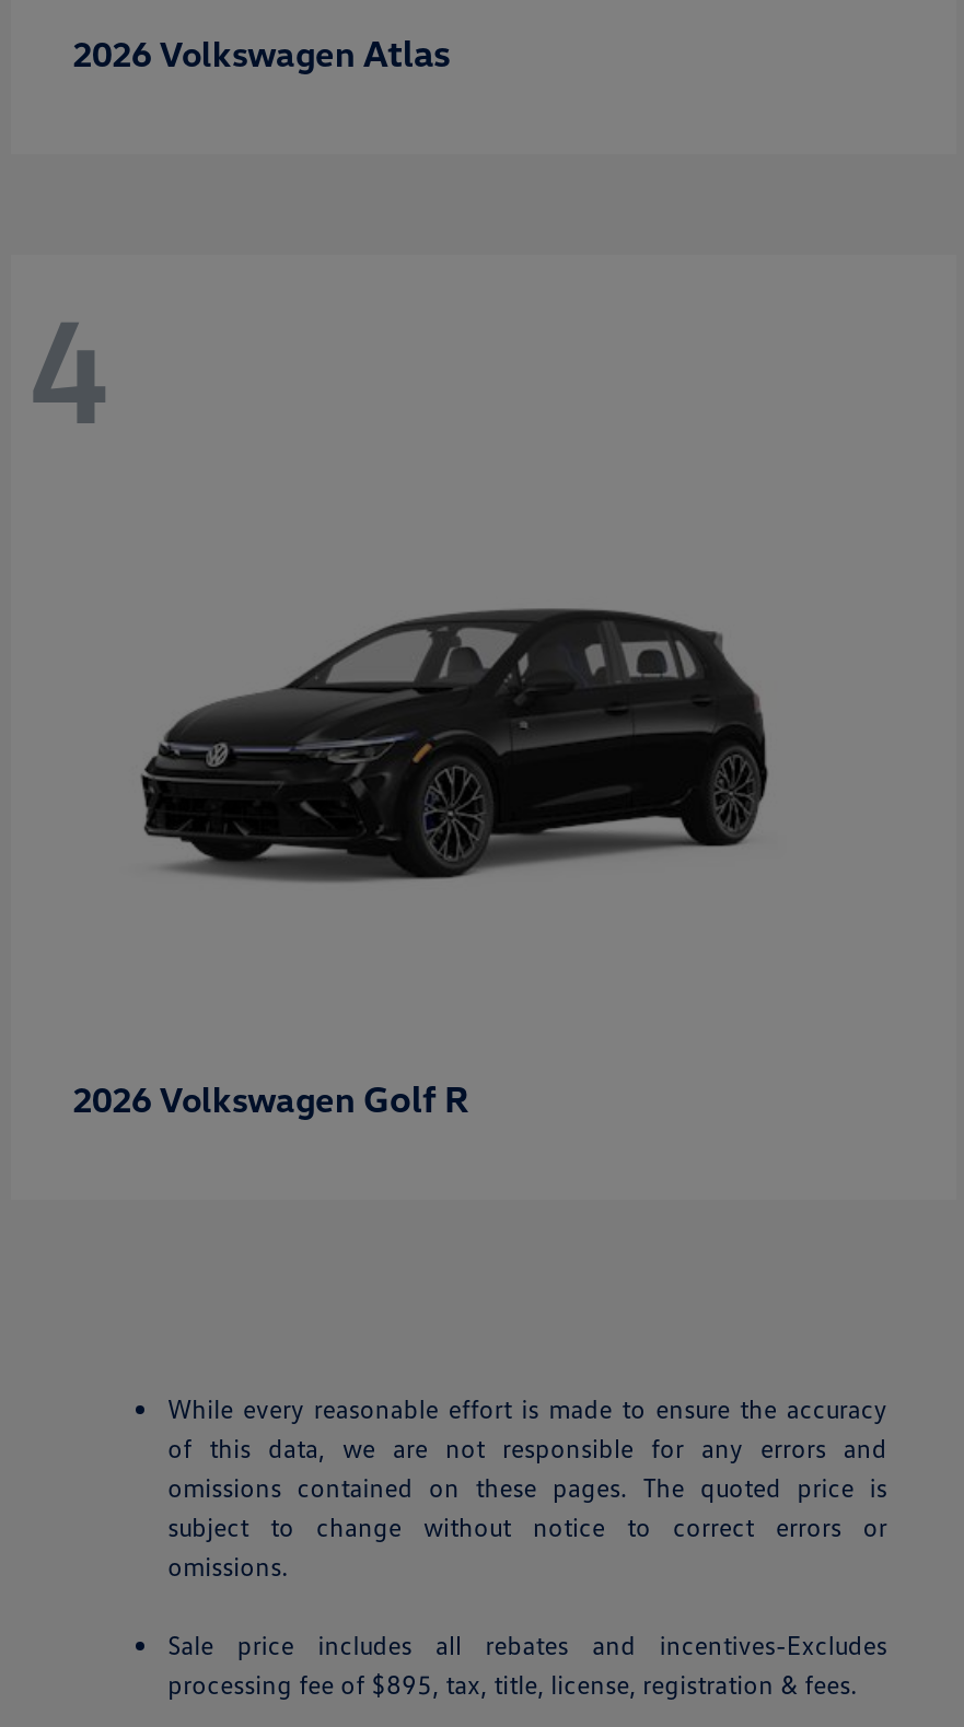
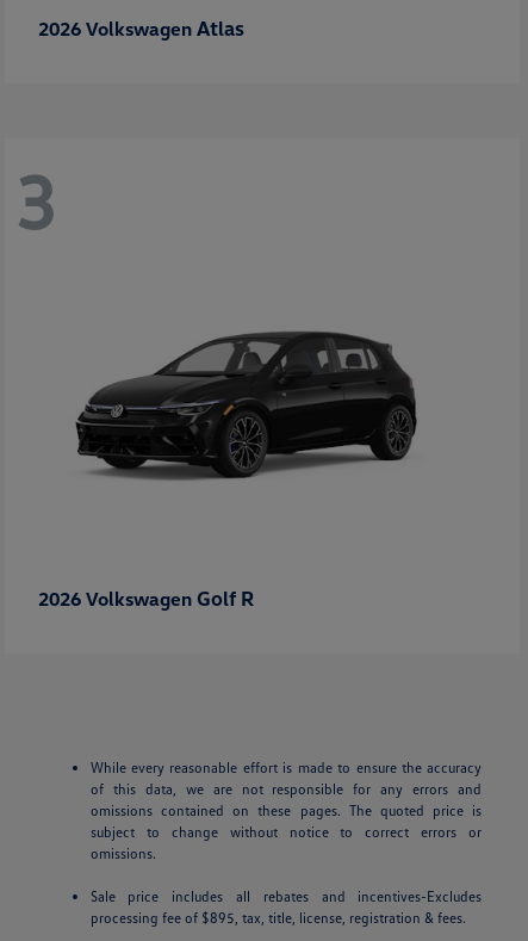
- 4
+ 3
